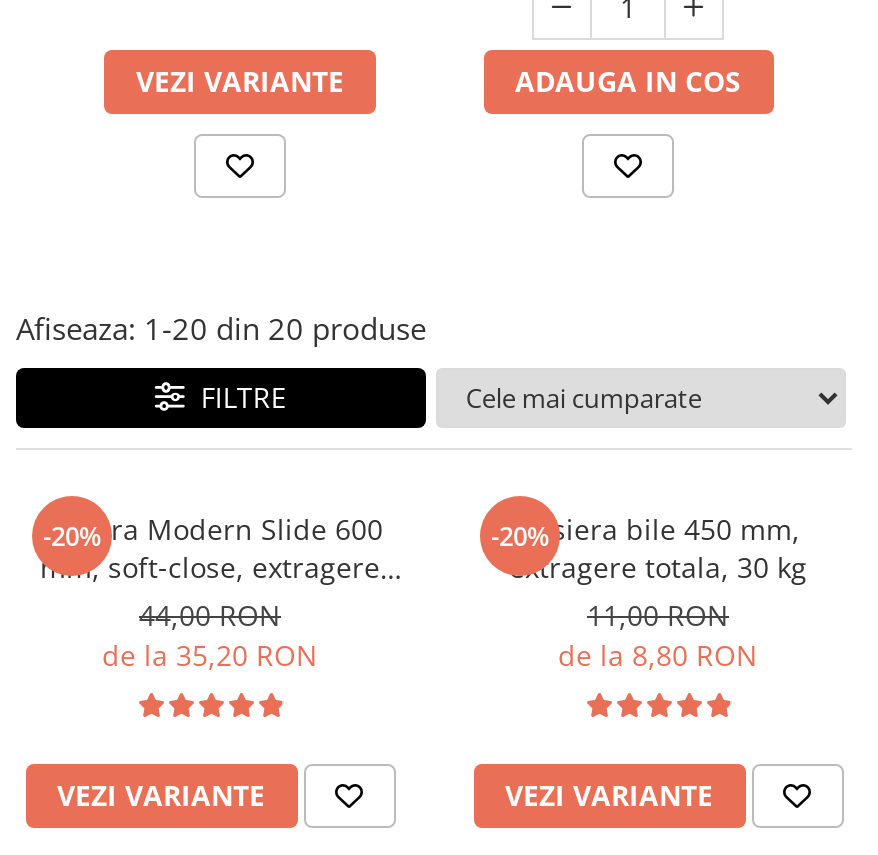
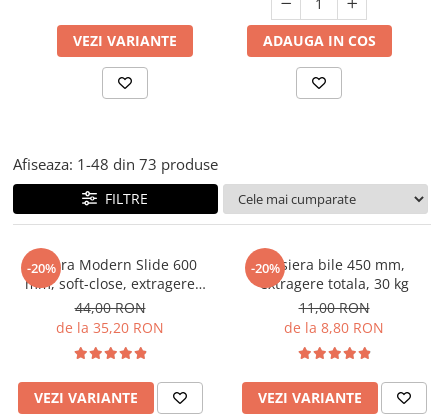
- Afiseaza: 1- 20 din 20 produse
+ Afiseaza: 1- 48 din 73 produse
